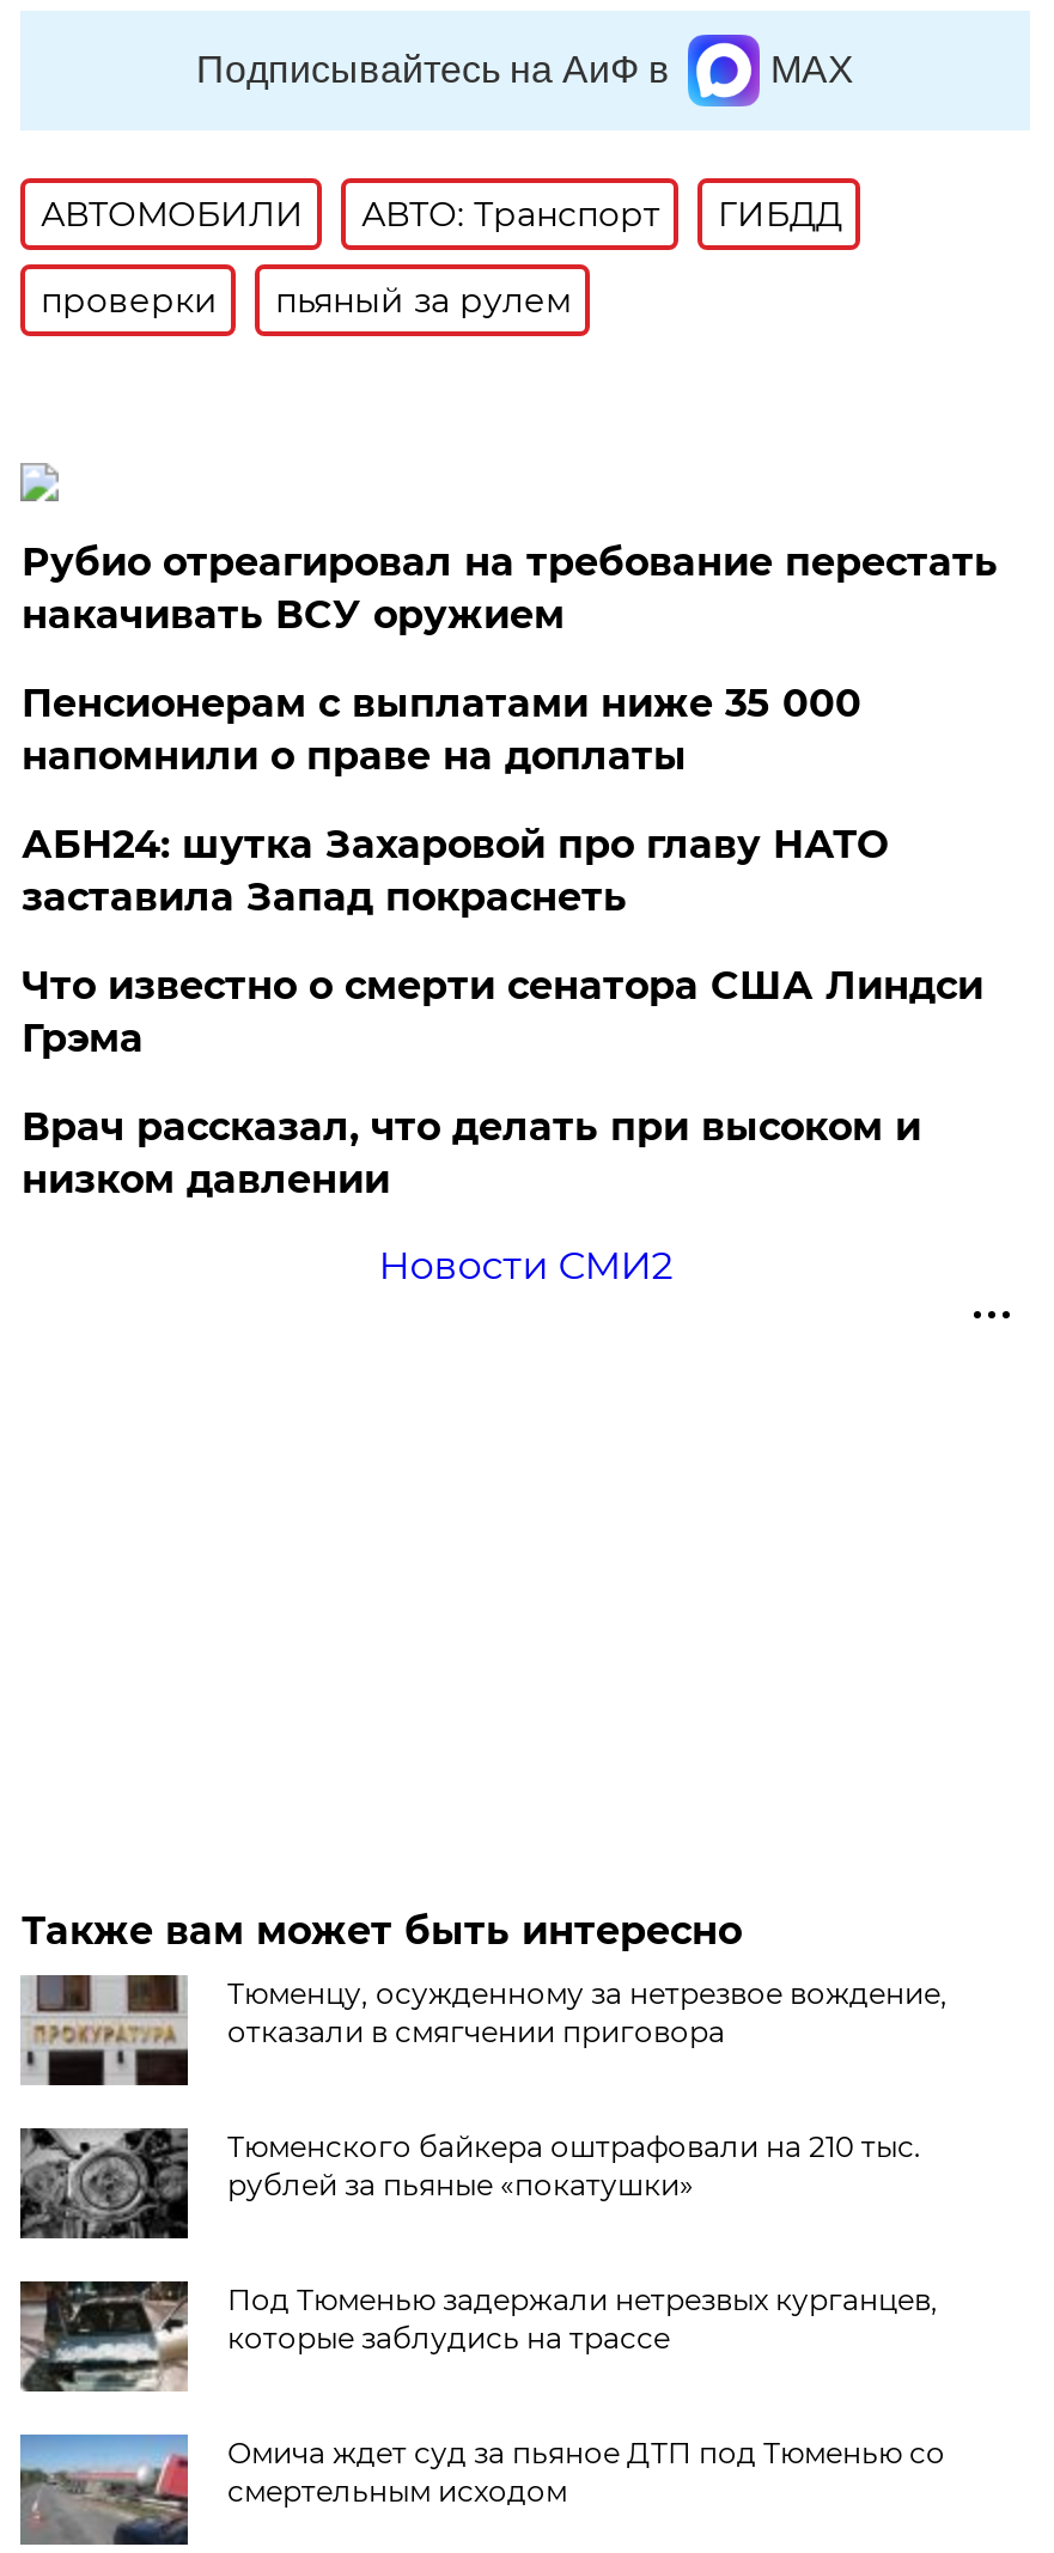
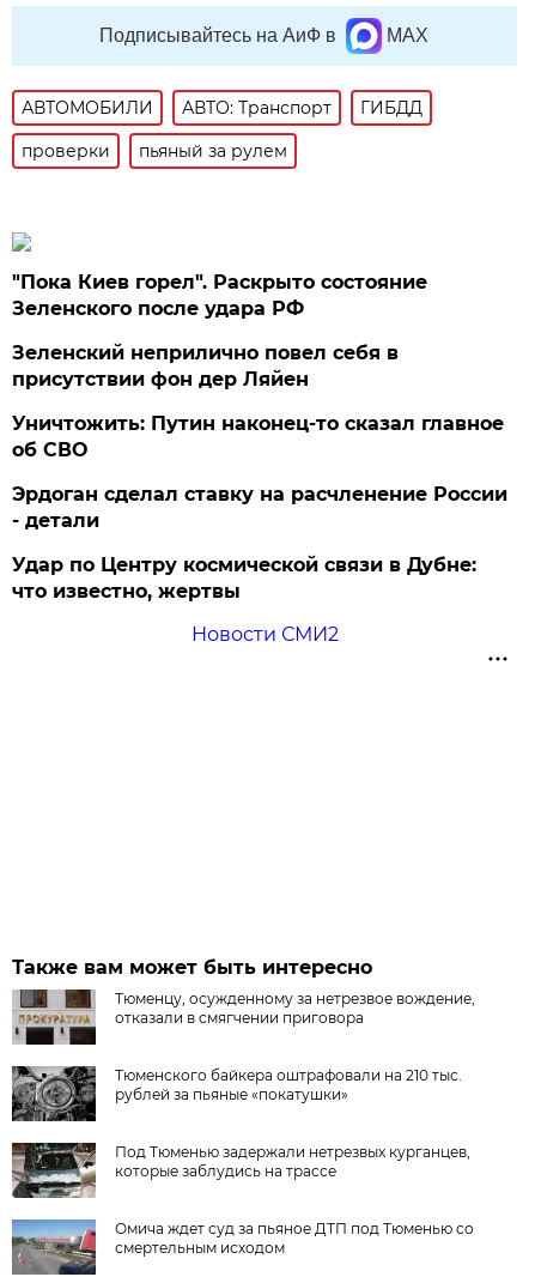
- Рубио отреагировал на требование перестать
- накачивать ВСУ оружием
+ "Пока Киев горел". Раскрыто состояние
+ Зеленского после удара РФ

- Пенсионерам с выплатами ниже 35 000
- напомнили о праве на доплаты
+ Зеленский неприлично повел cебя в
+ присутствии фон дер Ляйен

- АБН24: шутка Захаровой про главу НАТО
- заставила Запад покраснеть
+ Уничтожить: Путин наконец-то сказал главное
+ об СВО

- Что известно о смерти сенатора США Линдси
- Грэма
+ Эрдоган сделал ставку на расчленение России
+ - детали

- Врач рассказал, что делать при высоком и
- низком давлении
+ Удар по Центру космической связи в Дубне:
+ что известно, жертвы
